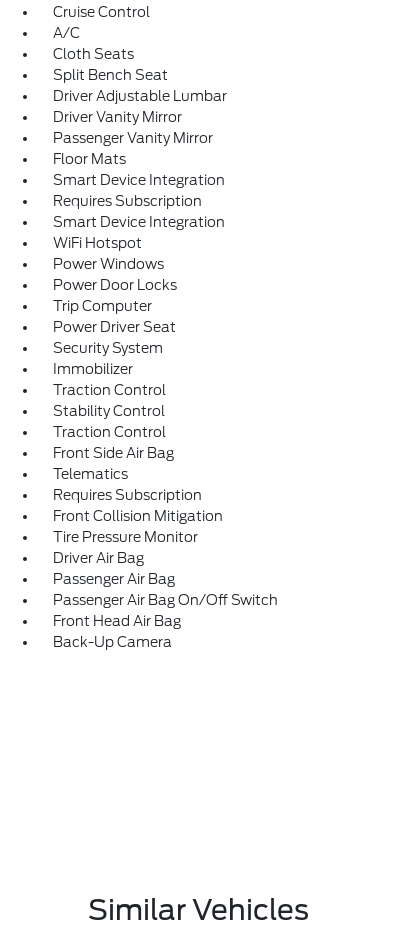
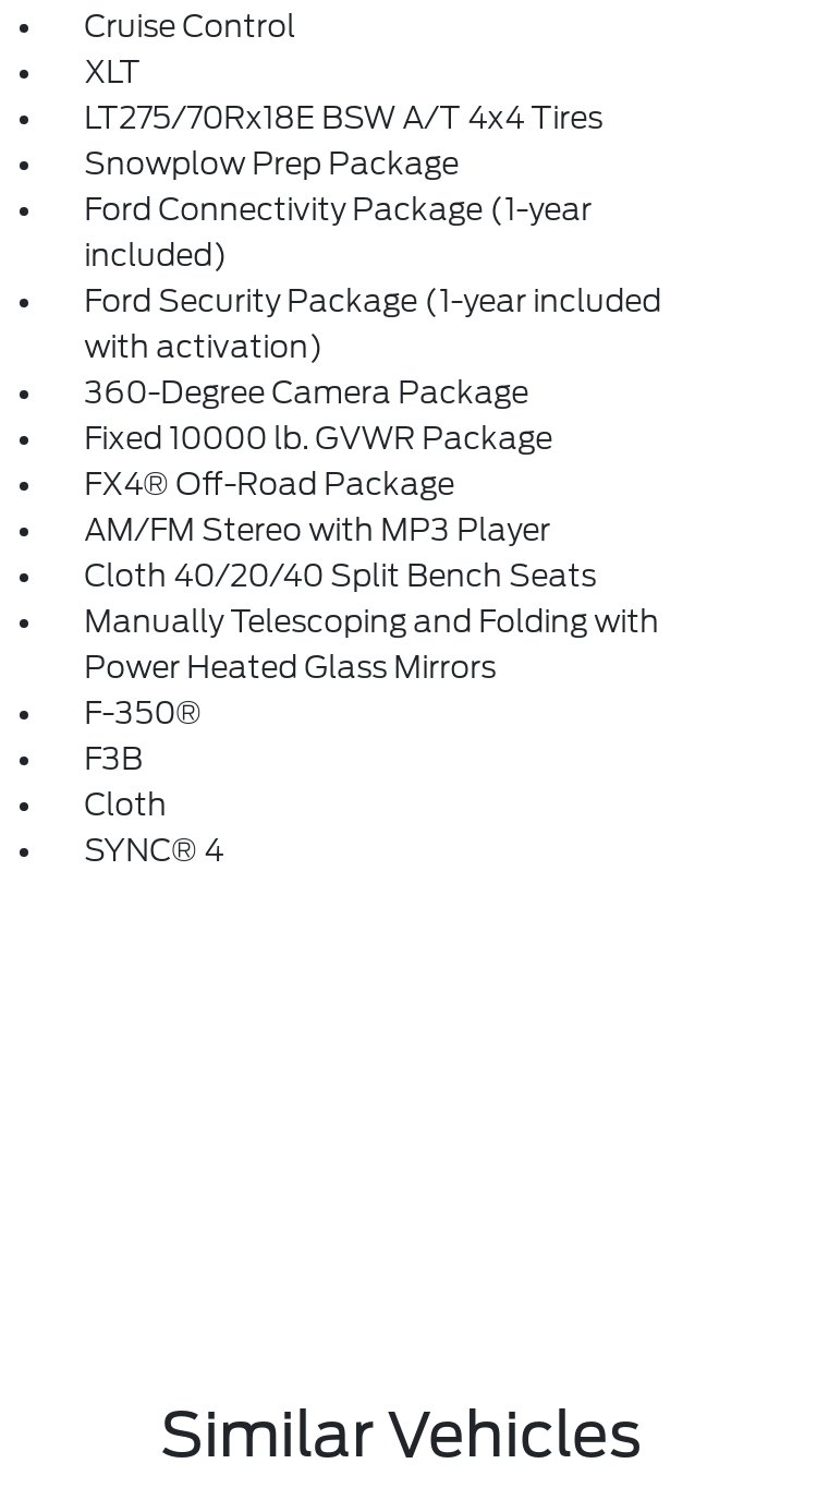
- A/C
- Cloth Seats
- Split Bench Seat
- Driver Adjustable Lumbar
- Driver Vanity Mirror
- Passenger Vanity Mirror
- Floor Mats
- Smart Device Integration
- Requires Subscription
- Smart Device Integration
- WiFi Hotspot
- Power Windows
- Power Door Locks
- Trip Computer
- Power Driver Seat
- Security System
- Immobilizer
- Traction Control
- Stability Control
- Traction Control
- Front Side Air Bag
- Telematics
- Requires Subscription
- Front Collision Mitigation
- Tire Pressure Monitor
- Driver Air Bag
- Passenger Air Bag
- Passenger Air Bag On/Off Switch
- Front Head Air Bag
- Back-Up Camera
+ XLT
+ LT275/70Rx18E BSW A/T 4x4 Tires
+ Snowplow Prep Package
+ Ford Connectivity Package (1-year
+ included)
+ Ford Security Package (1-year included
+ with activation)
+ 360-Degree Camera Package
+ Fixed 10000 lb. GVWR Package
+ FX4® Off-Road Package
+ AM/FM Stereo with MP3 Player
+ Cloth 40/20/40 Split Bench Seats
+ Manually Telescoping and Folding with
+ Power Heated Glass Mirrors
+ F-350®
+ F3B
+ Cloth
+ SYNC® 4
